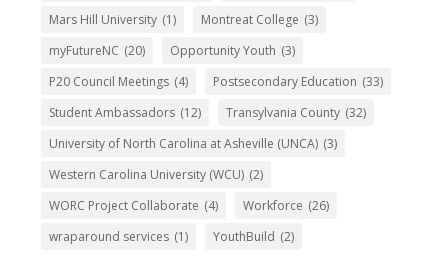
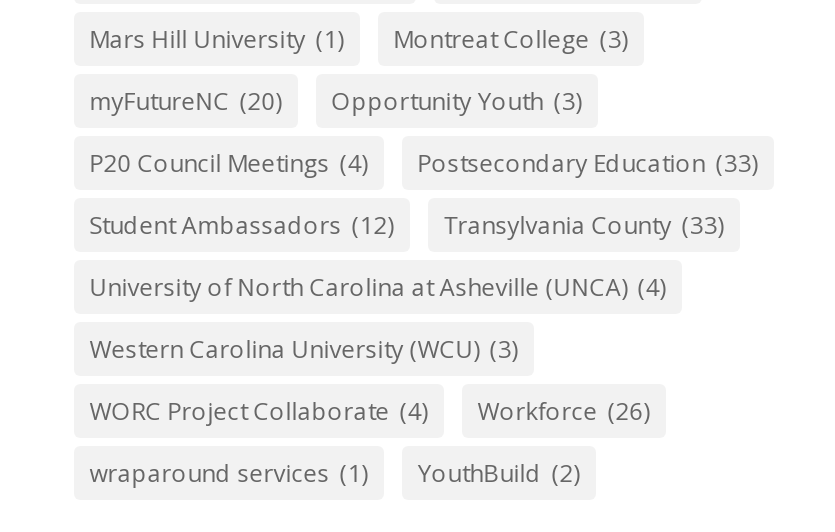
- Transylvania County (32)
+ Transylvania County (33)

- University of North Carolina at Asheville (UNCA) (3)
+ University of North Carolina at Asheville (UNCA) (4)

- Western Carolina University (WCU) (2)
+ Western Carolina University (WCU) (3)
